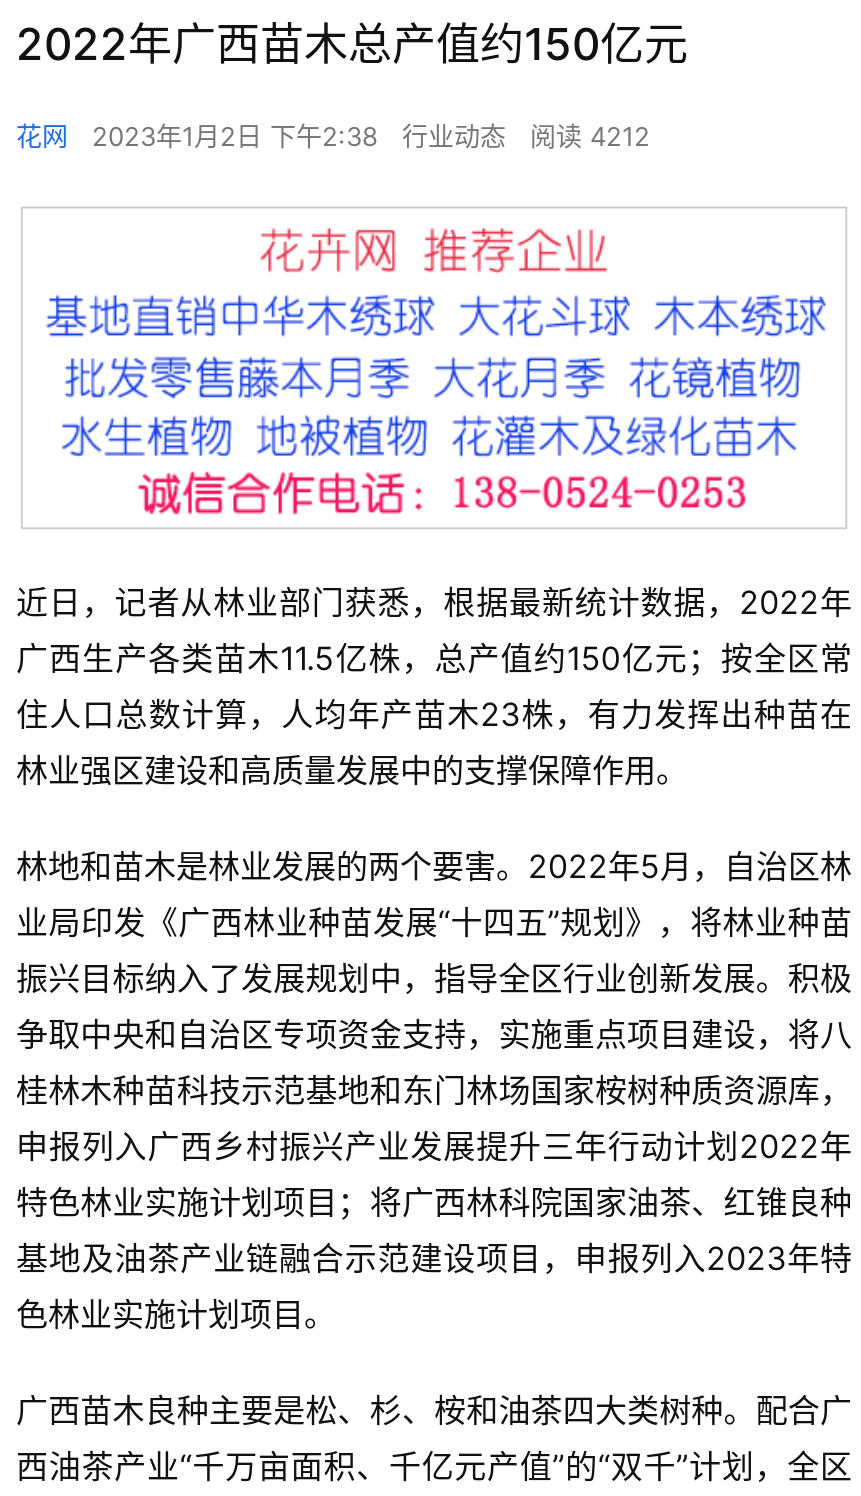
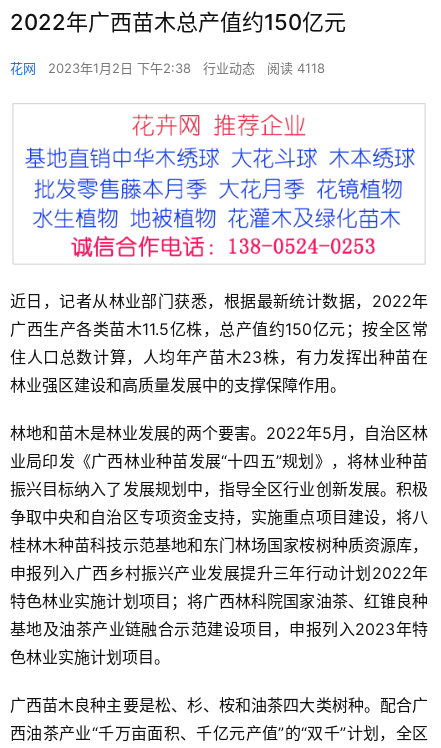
- 花网 2023年1月2日 下午2:38 行业动态 阅读 4212
+ 花网 2023年1月2日 下午2:38 行业动态 阅读 4118
